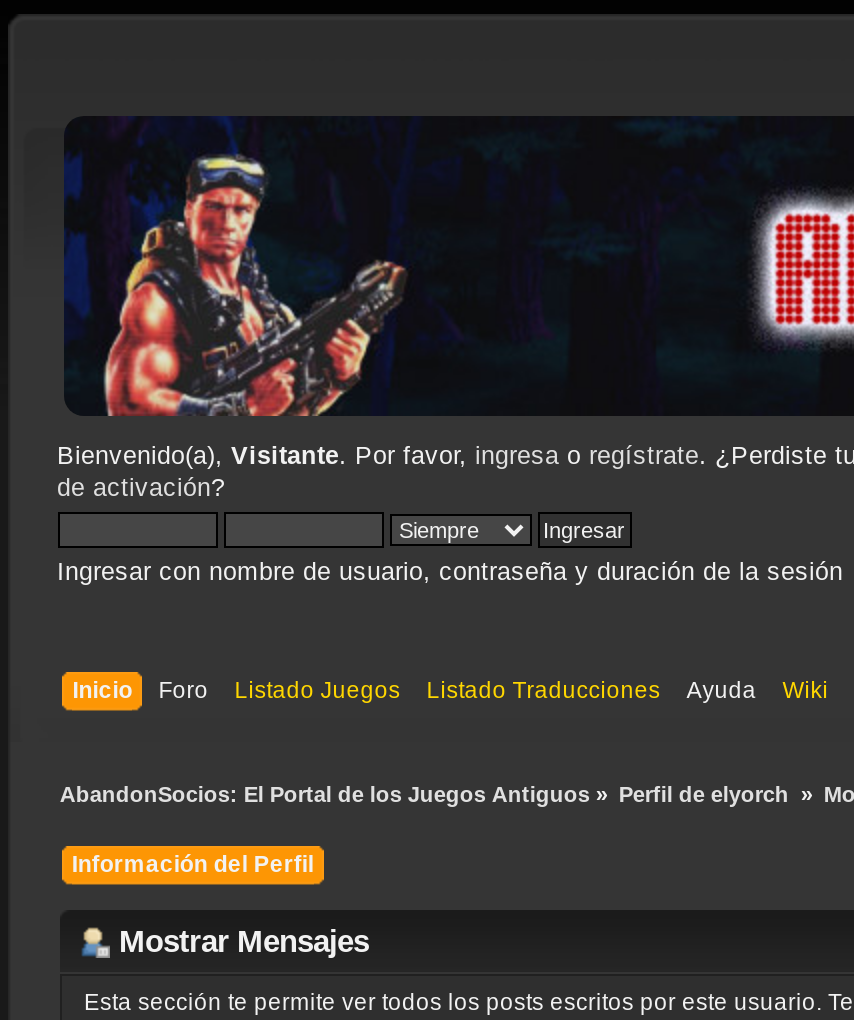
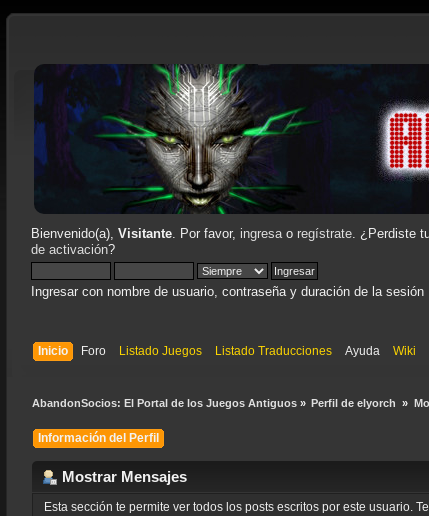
- [image]
+ [image]
